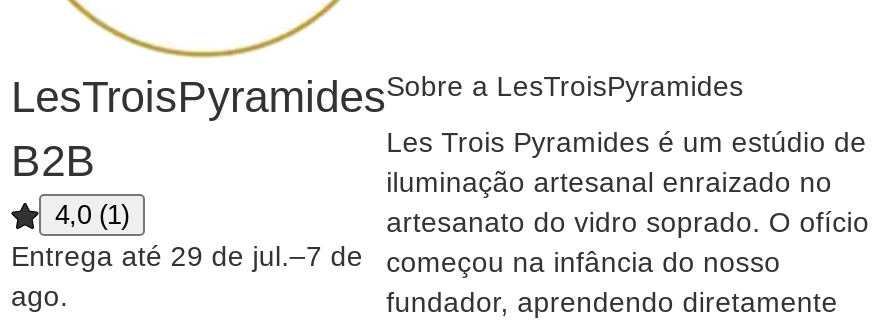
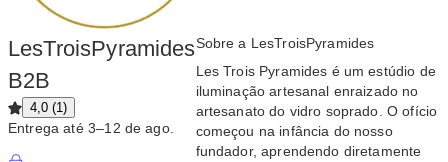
- Entrega até 29 de jul.–7 de
- ago.
+ Entrega até 3–12 de ago.
